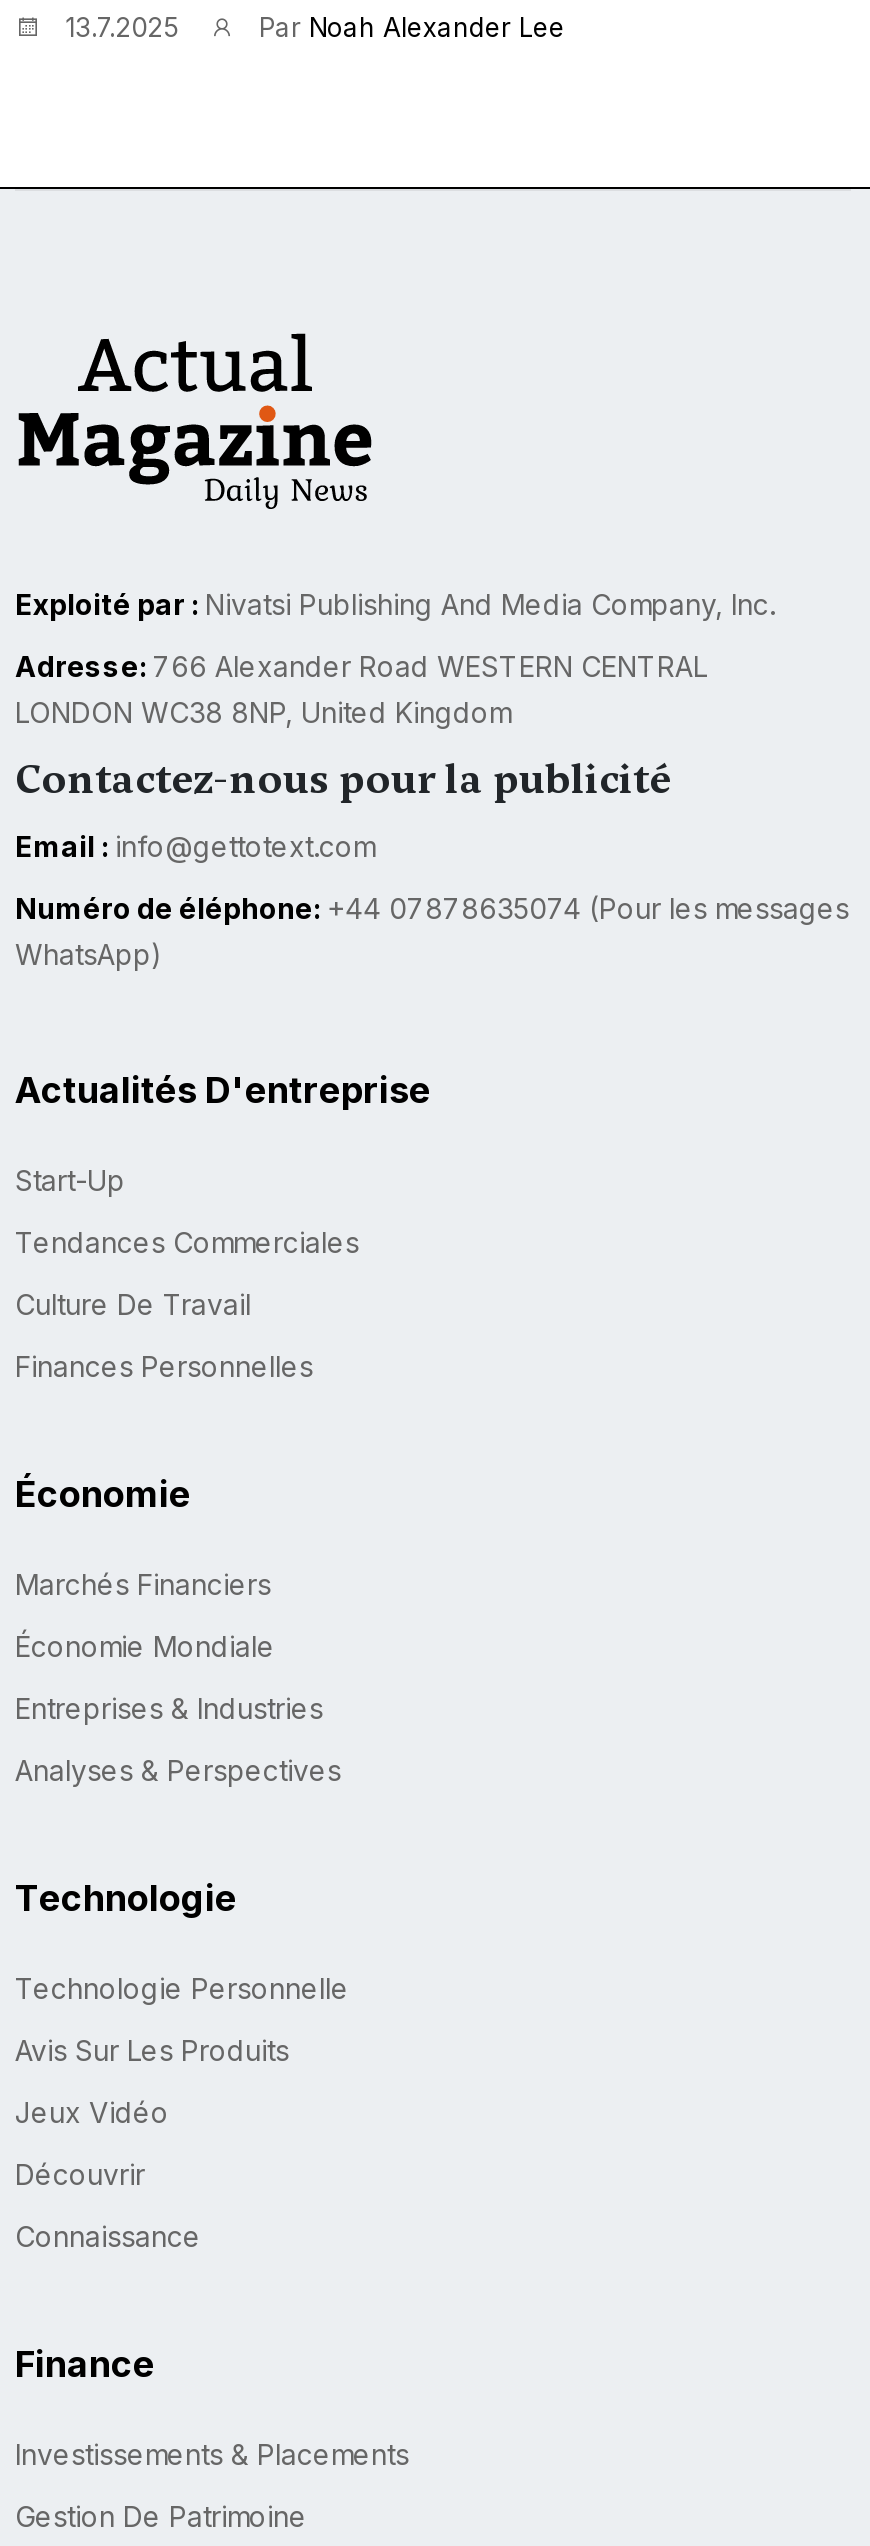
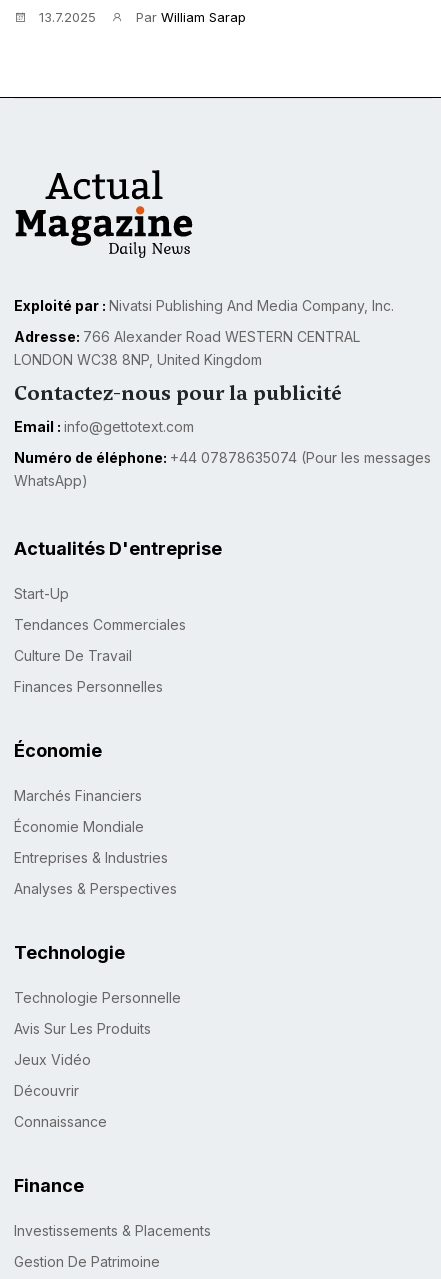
- Par Noah Alexander Lee
+ Par William Sarap
